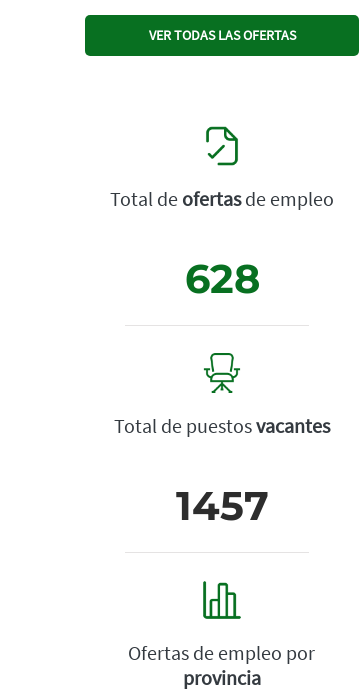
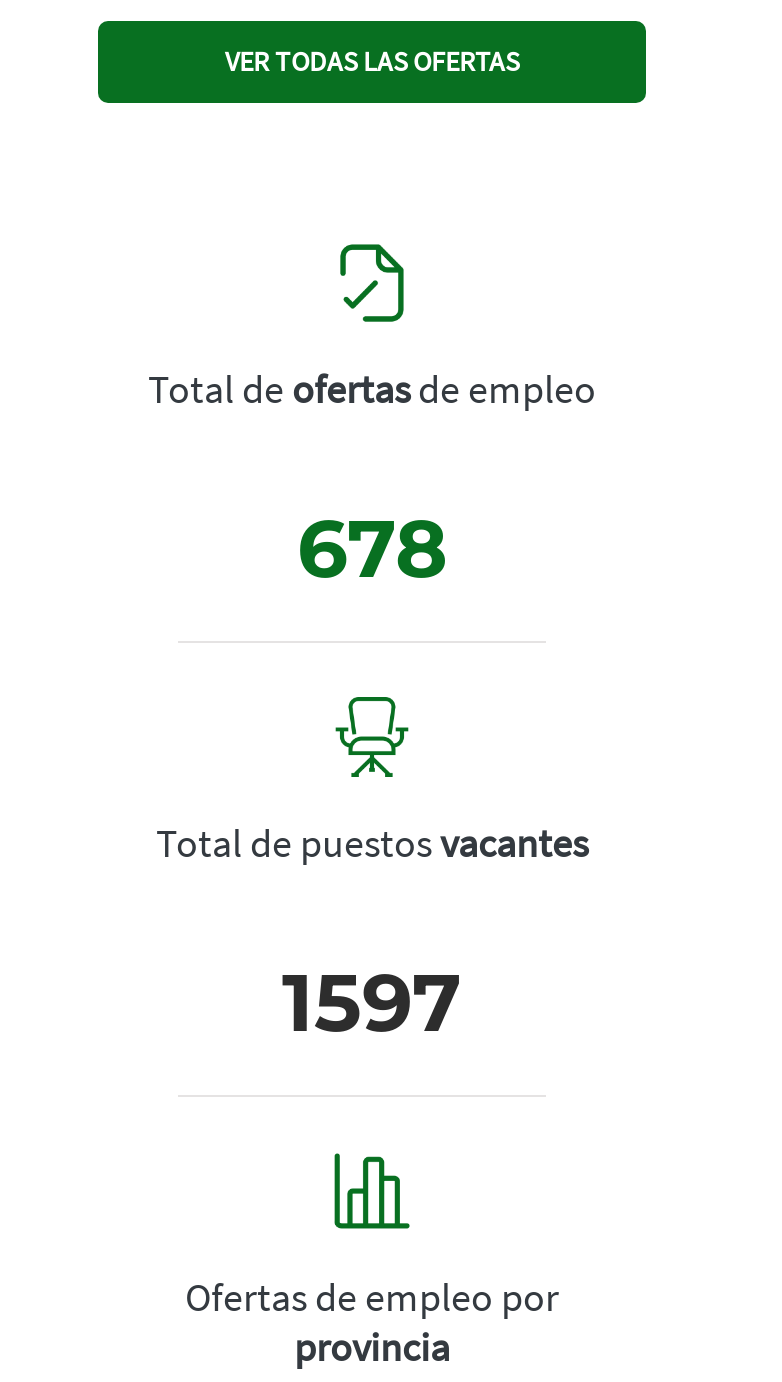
- 628
+ 678

- 1457
+ 1597
